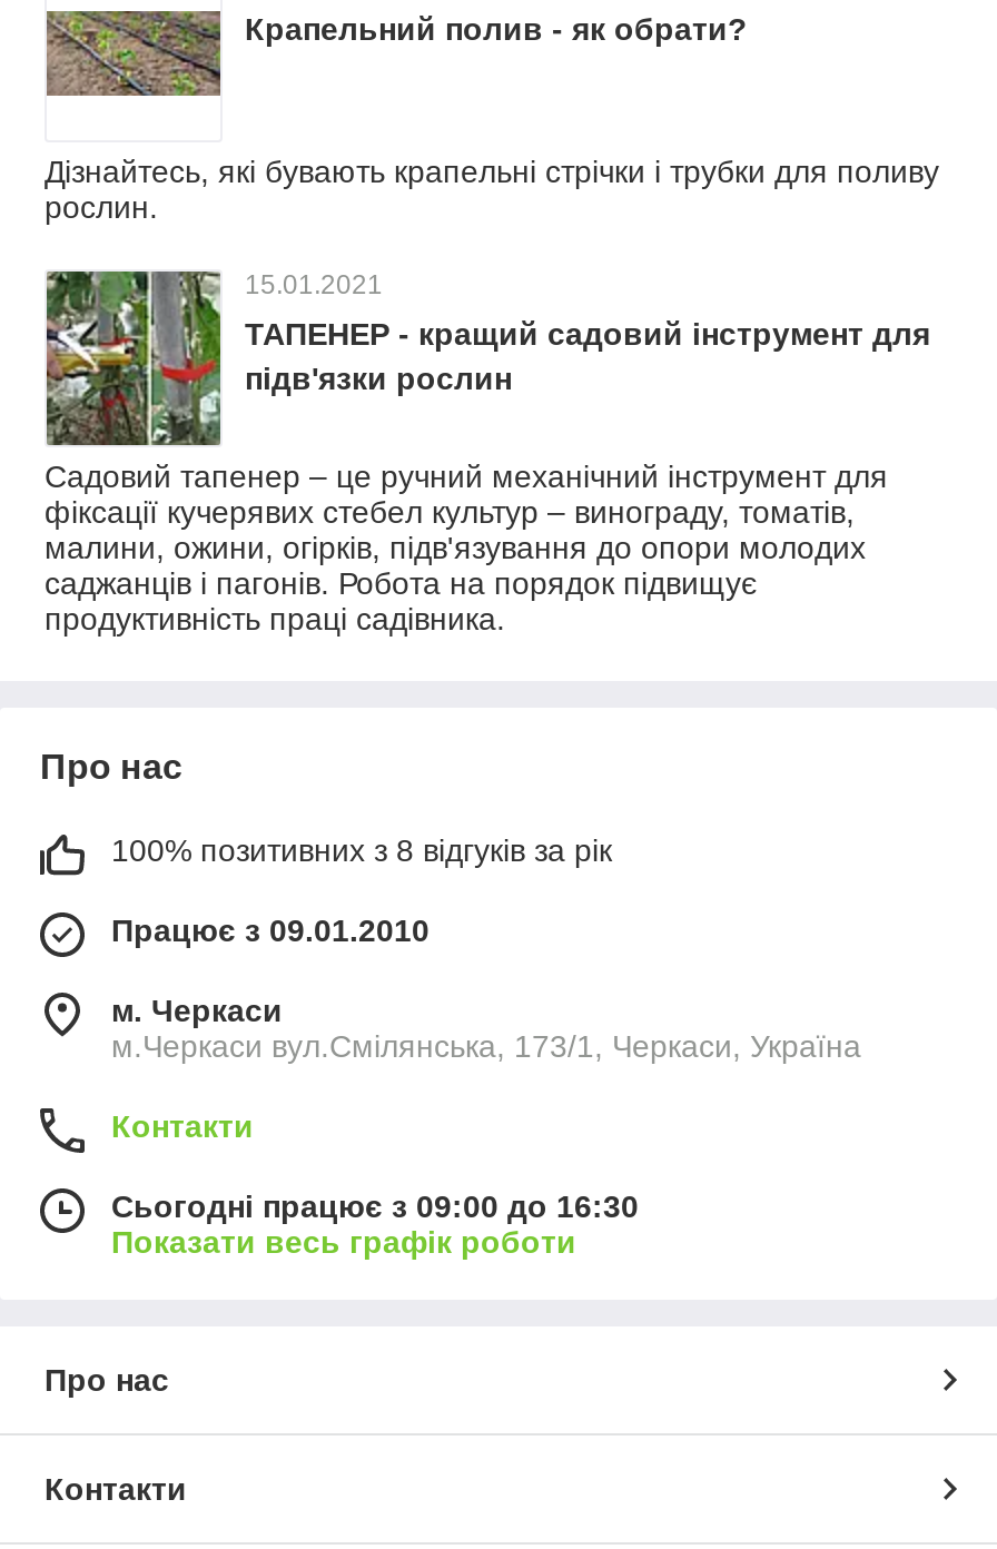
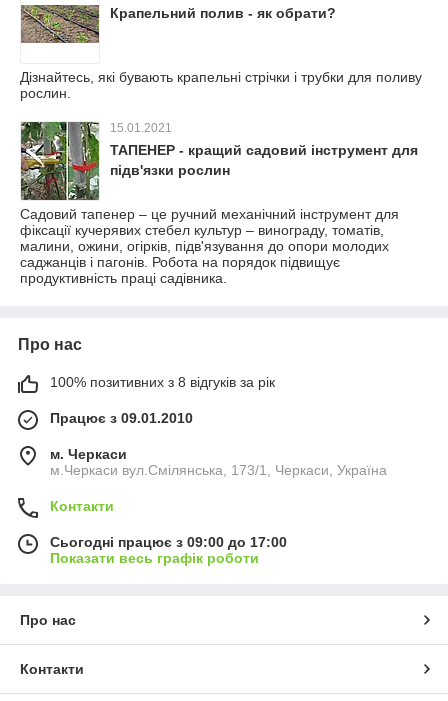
- Сьогодні працює з 09:00 до 16:30
+ Сьогодні працює з 09:00 до 17:00
